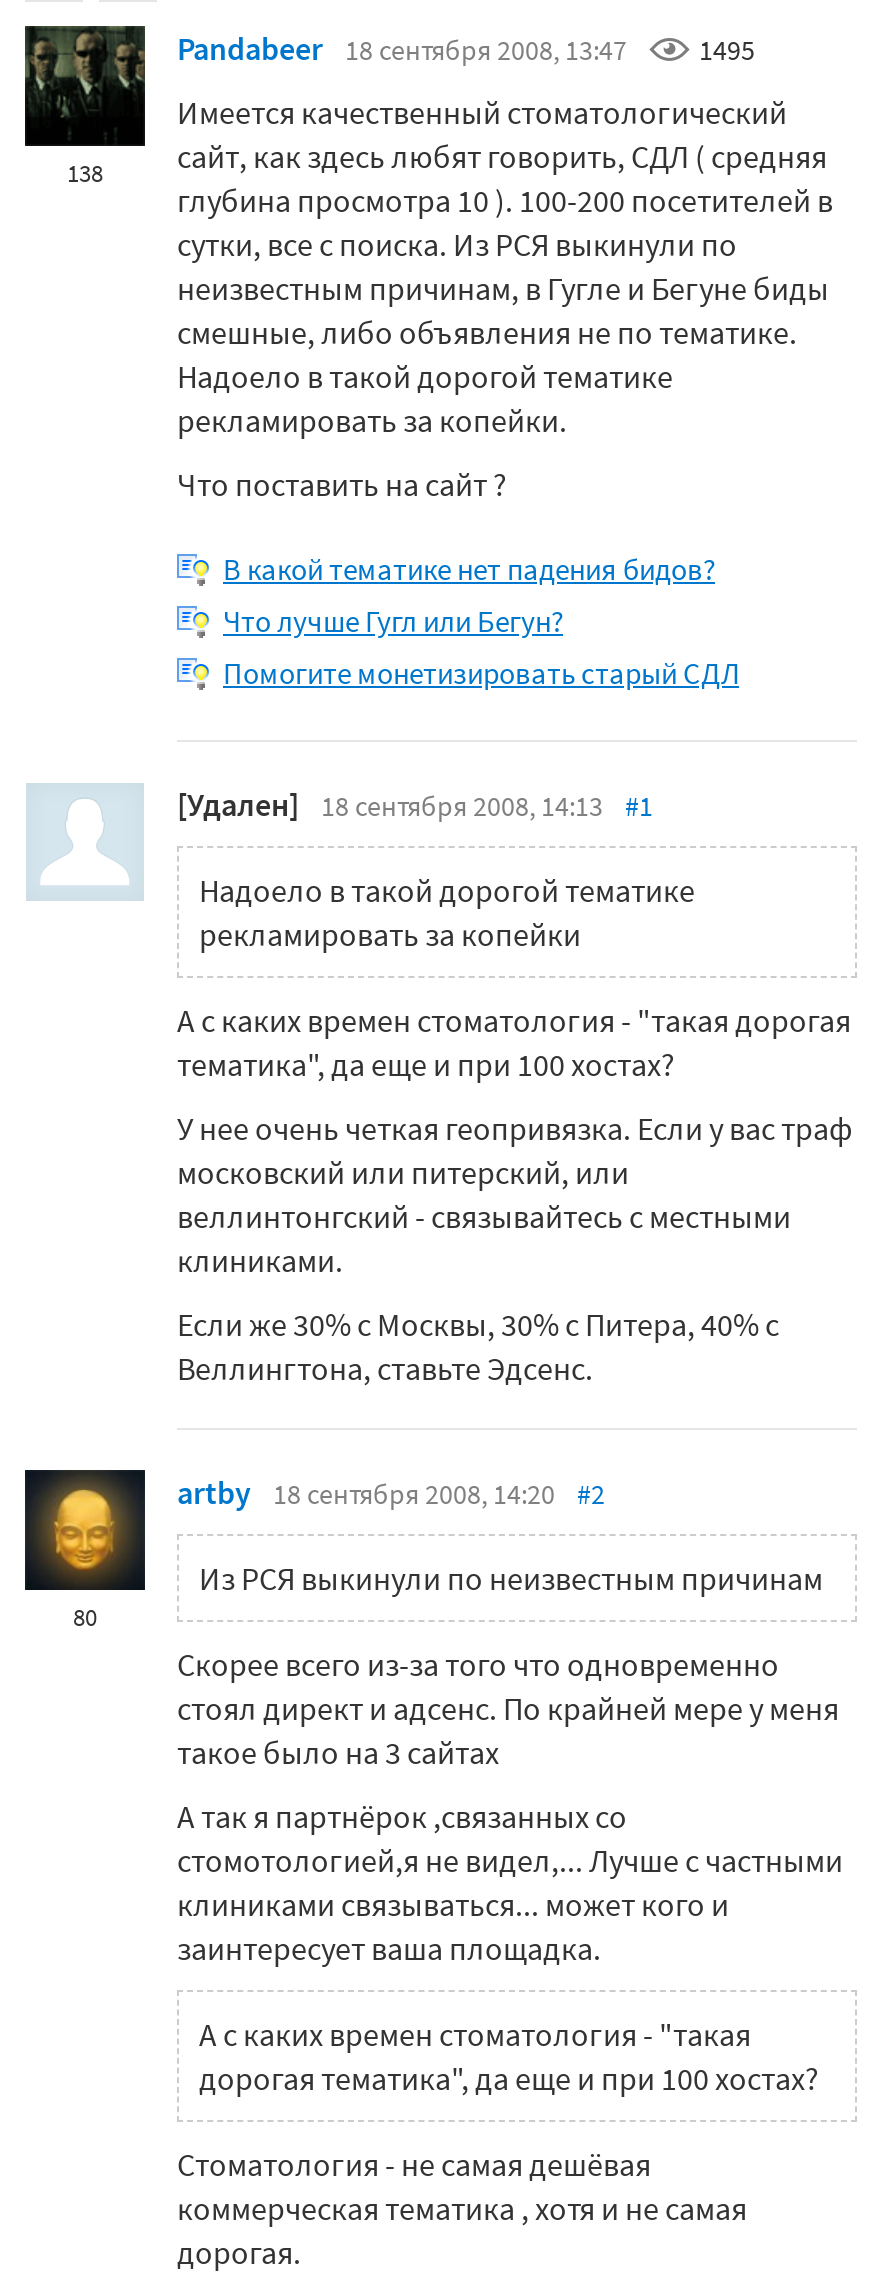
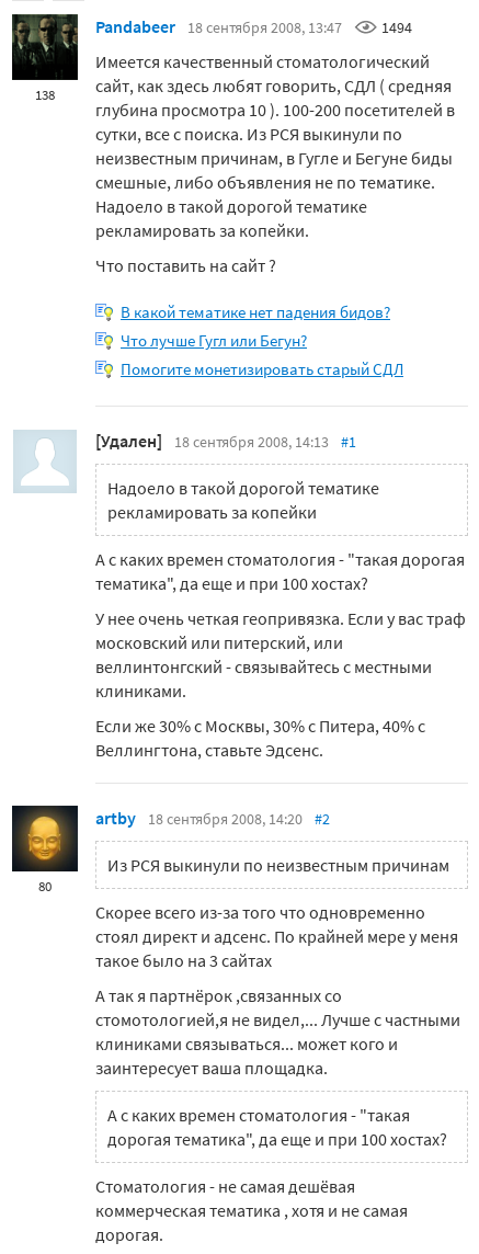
- Pandabeer 18 сентября 2008, 13:47 1495
+ Pandabeer 18 сентября 2008, 13:47 1494
